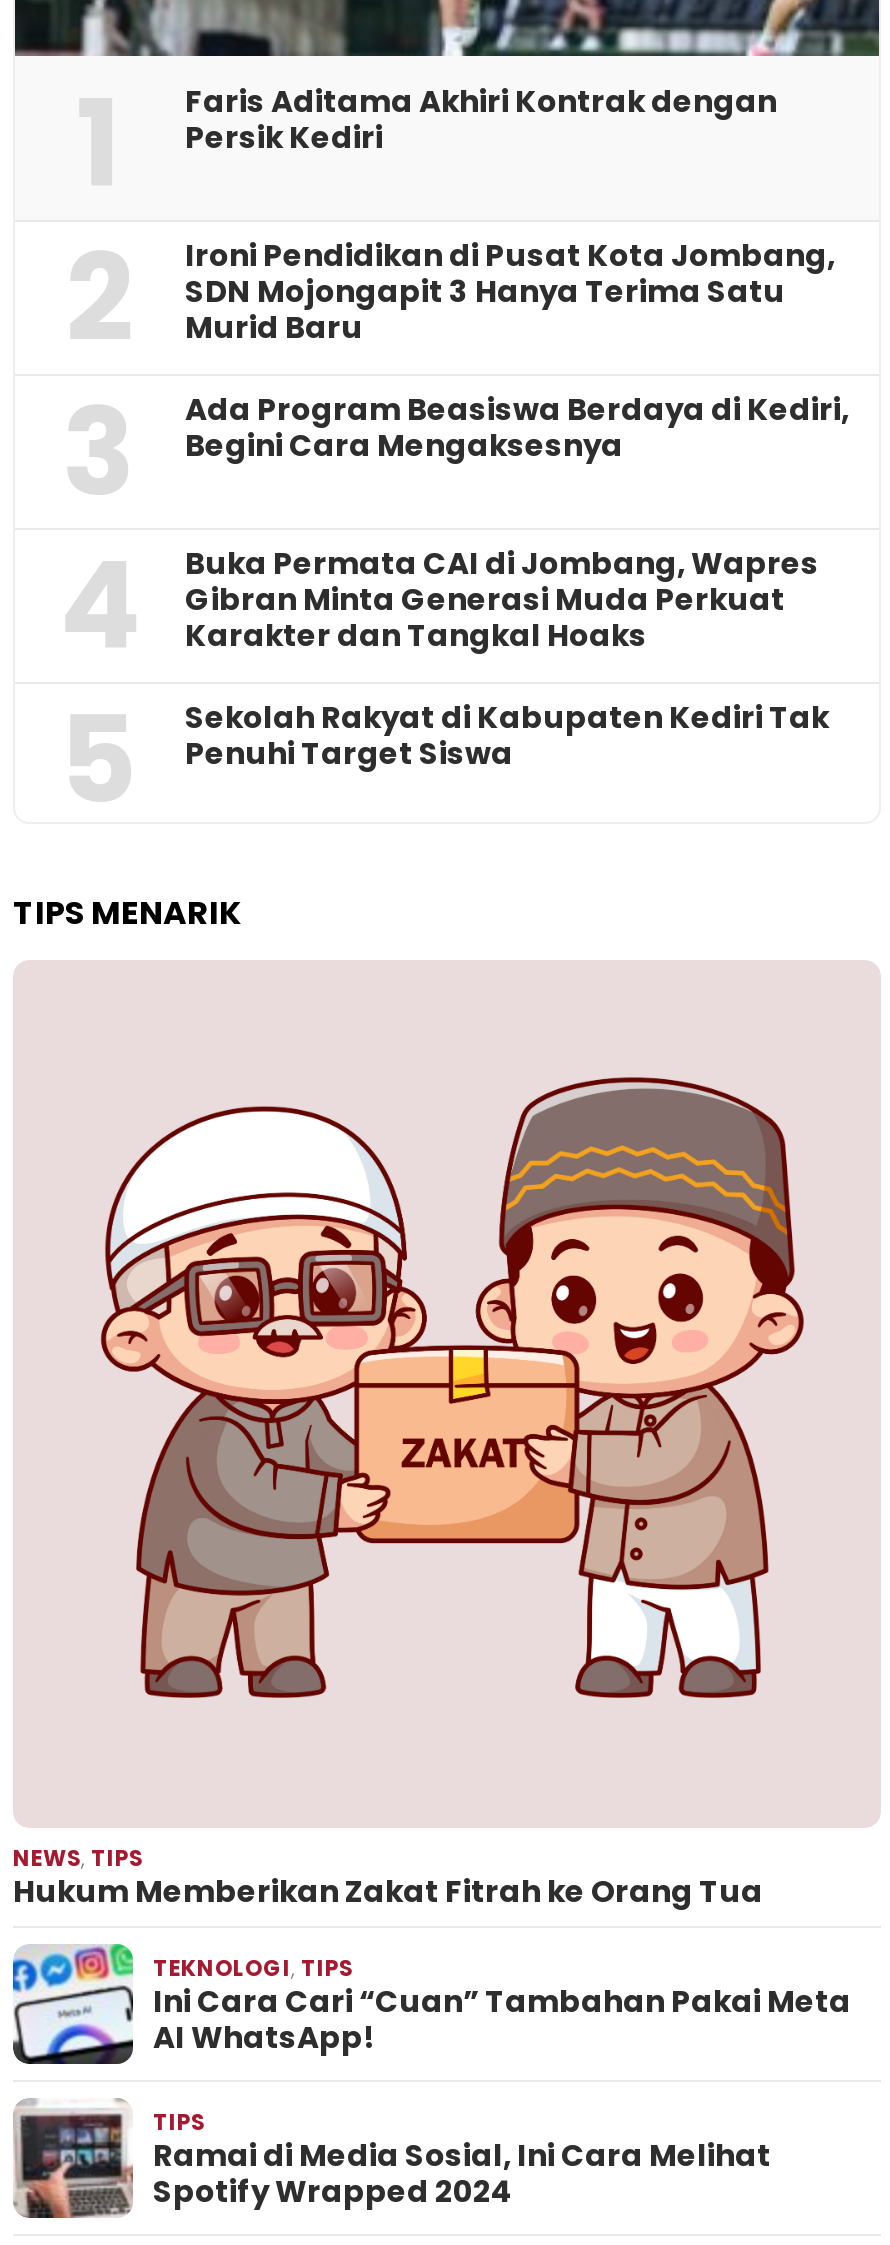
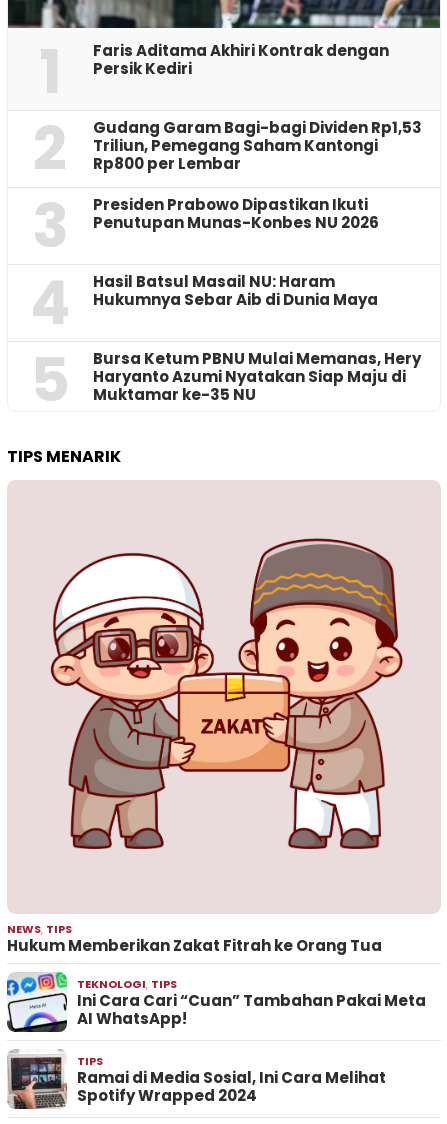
- Ironi Pendidikan di Pusat Kota Jombang,
- SDN Mojongapit 3 Hanya Terima Satu
- Murid Baru
+ Gudang Garam Bagi-bagi Dividen Rp1,53
+ Triliun, Pemegang Saham Kantongi
+ Rp800 per Lembar

- Ada Program Beasiswa Berdaya di Kediri,
- Begini Cara Mengaksesnya
+ Presiden Prabowo Dipastikan Ikuti
+ Penutupan Munas-Konbes NU 2026

- Buka Permata CAI di Jombang, Wapres
- Gibran Minta Generasi Muda Perkuat
- Karakter dan Tangkal Hoaks
+ Hasil Batsul Masail NU: Haram
+ Hukumnya Sebar Aib di Dunia Maya

- Sekolah Rakyat di Kabupaten Kediri Tak
- Penuhi Target Siswa
+ Bursa Ketum PBNU Mulai Memanas, Hery
+ Haryanto Azumi Nyatakan Siap Maju di
+ Muktamar ke-35 NU
